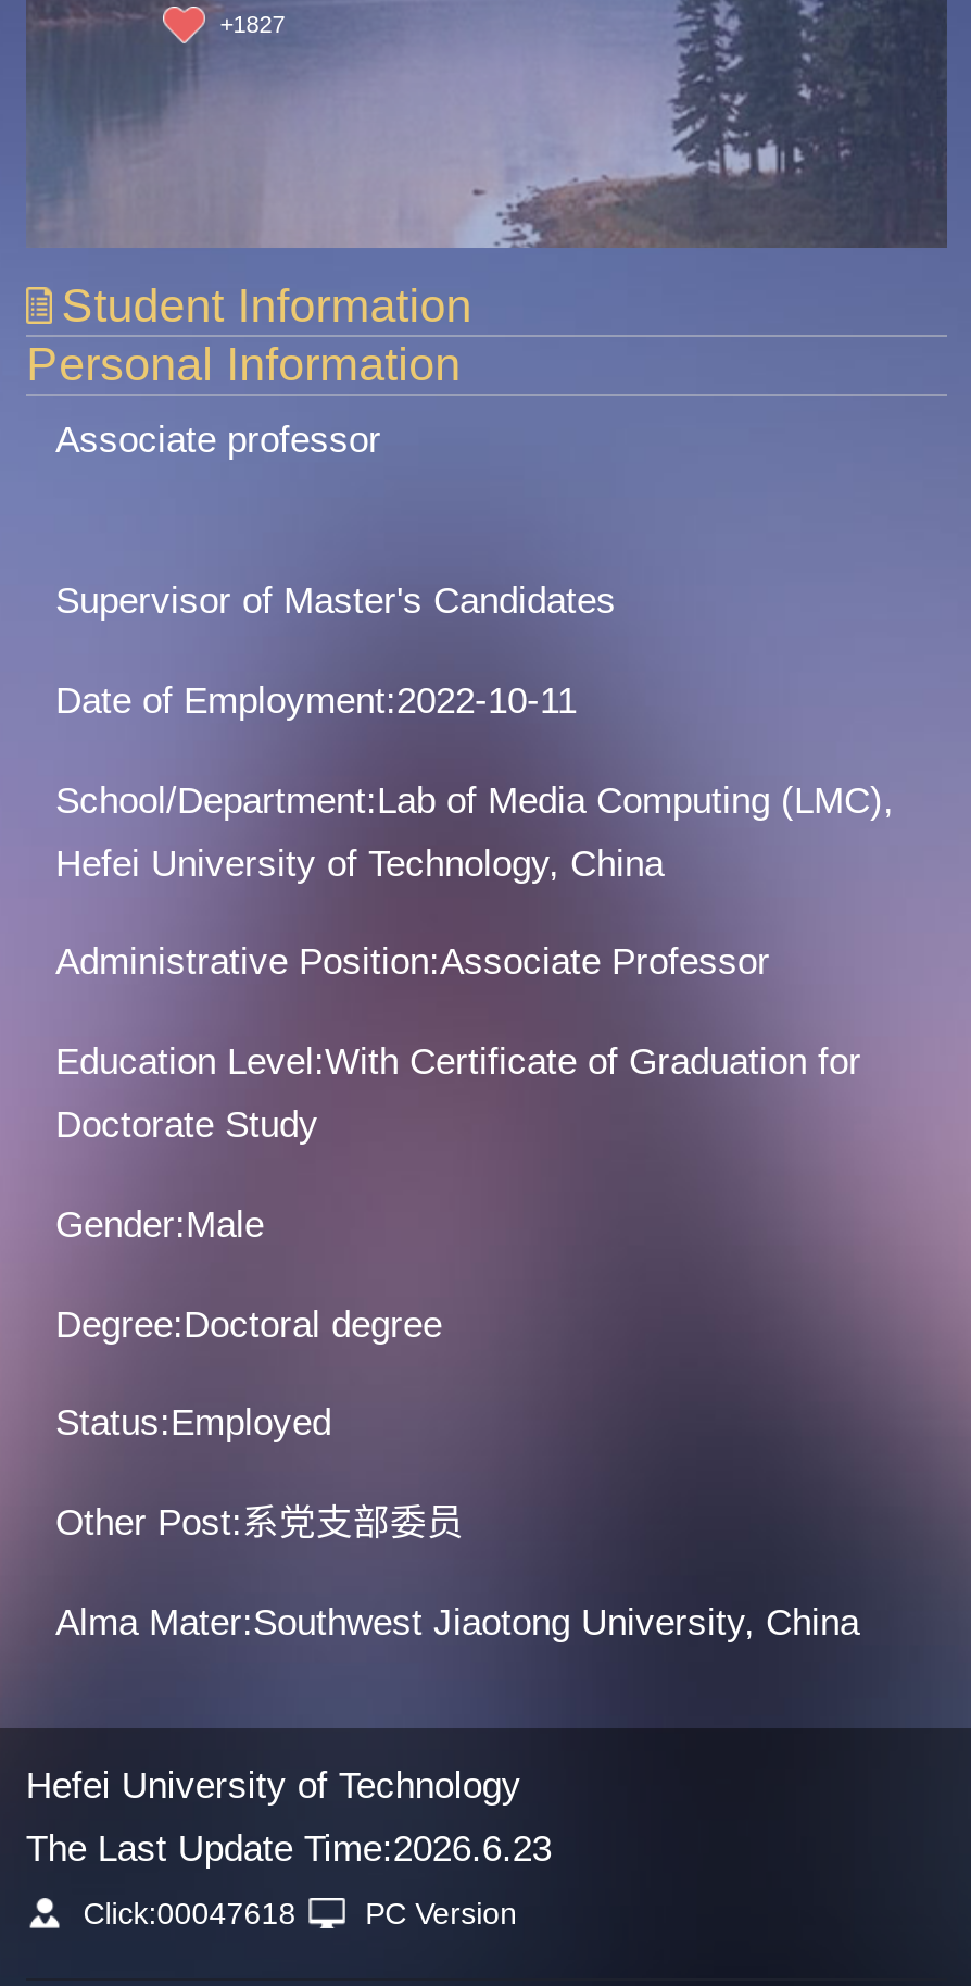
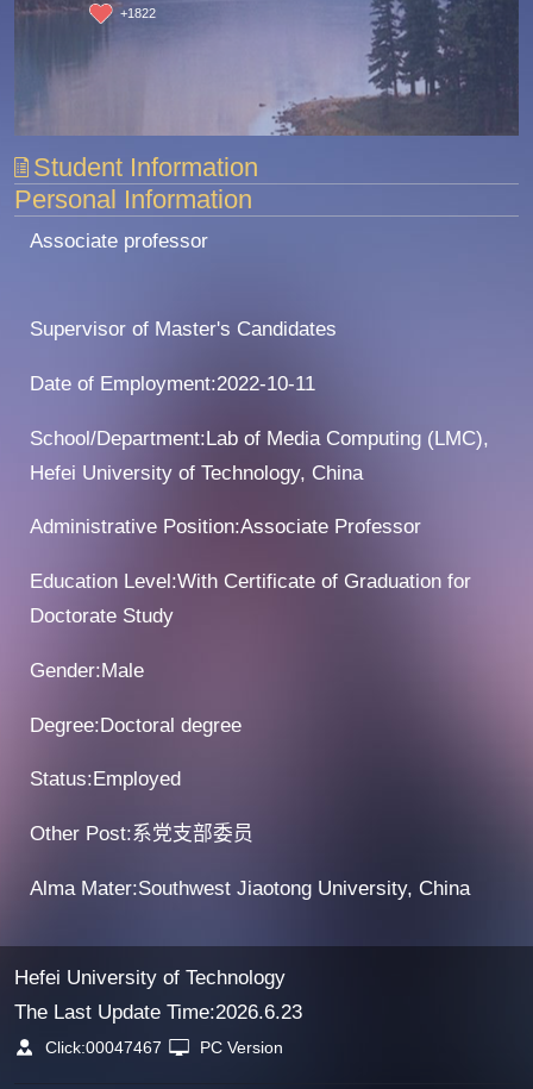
- +1827
+ +1822

- Click:00047618 PC Version
+ Click:00047467 PC Version
